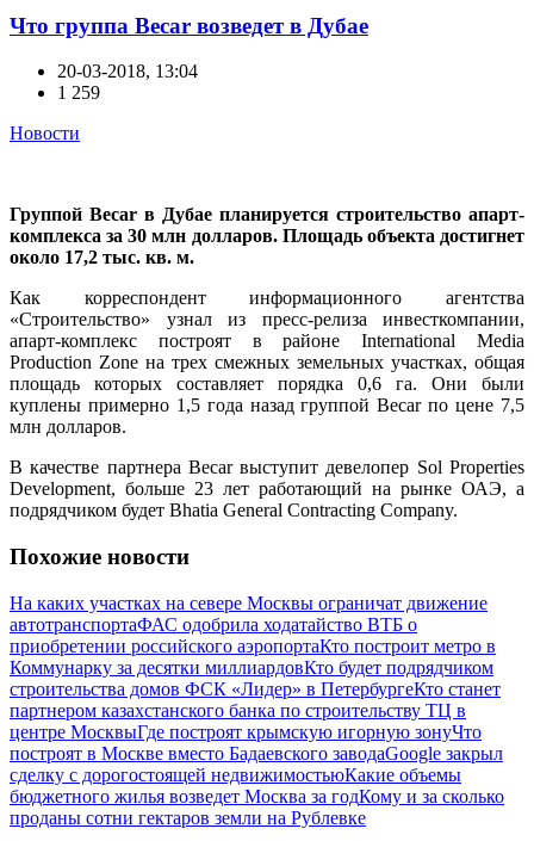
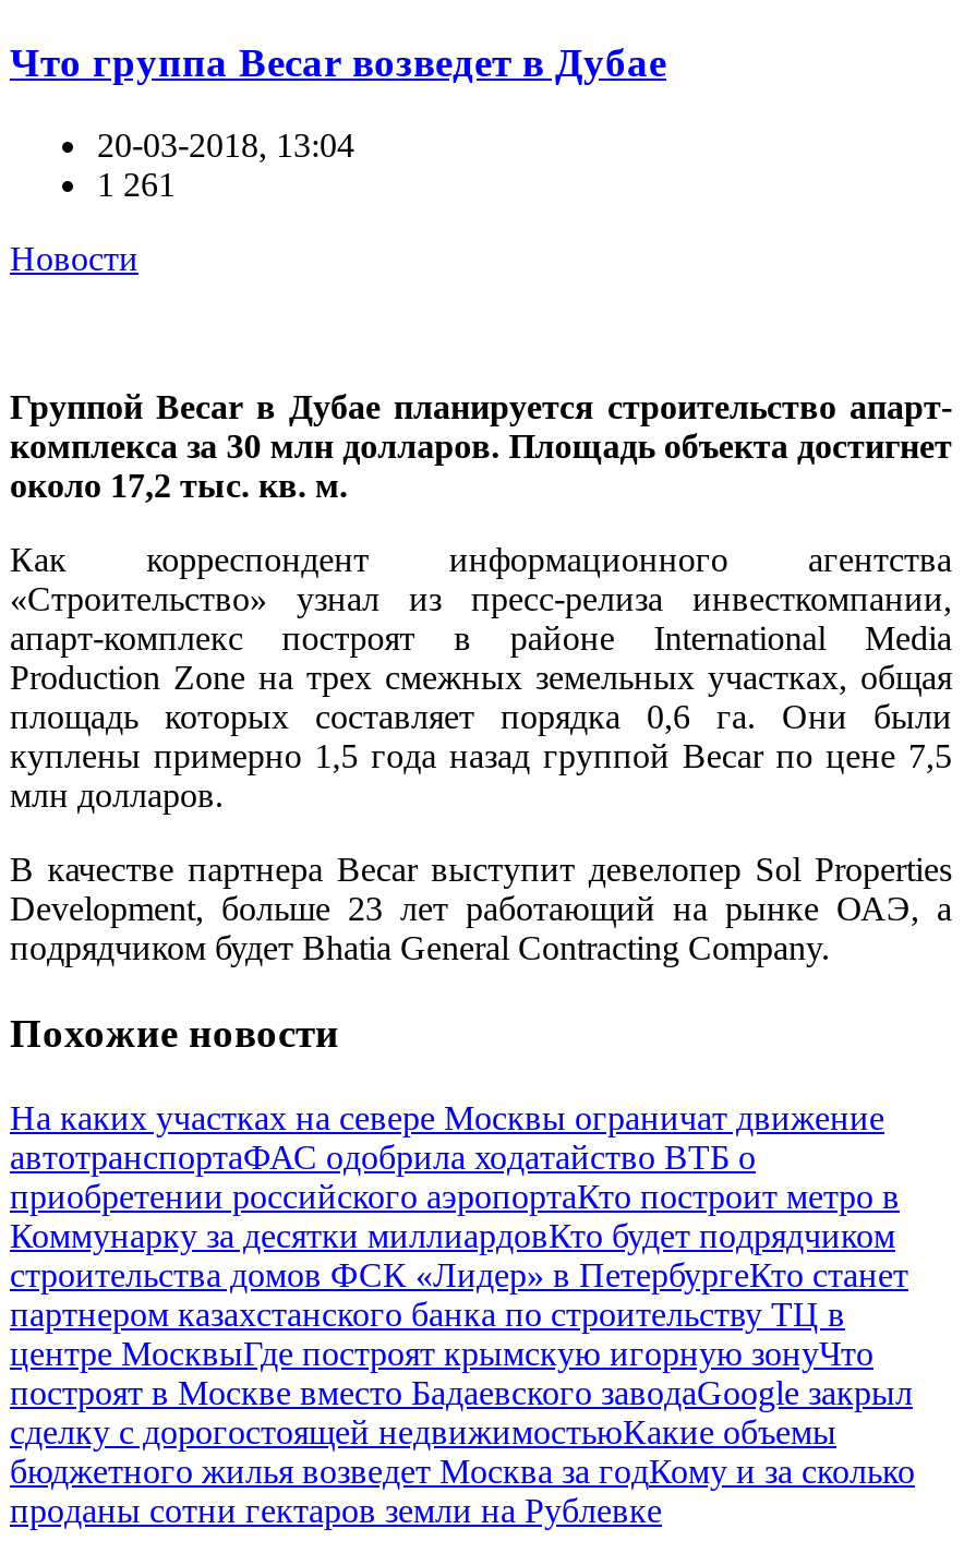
- 1 259
+ 1 261
